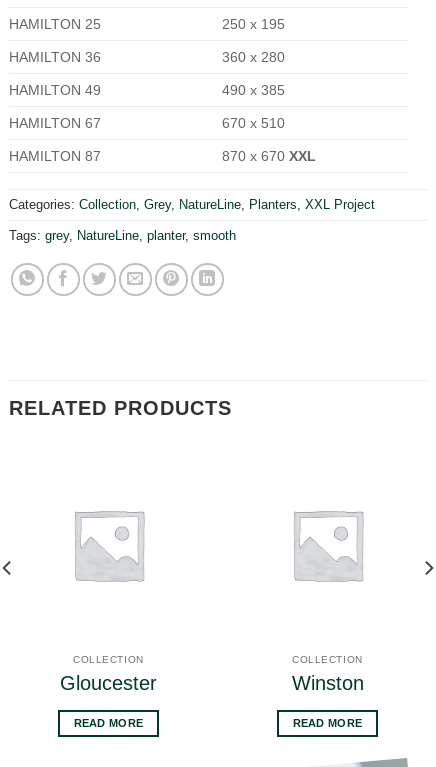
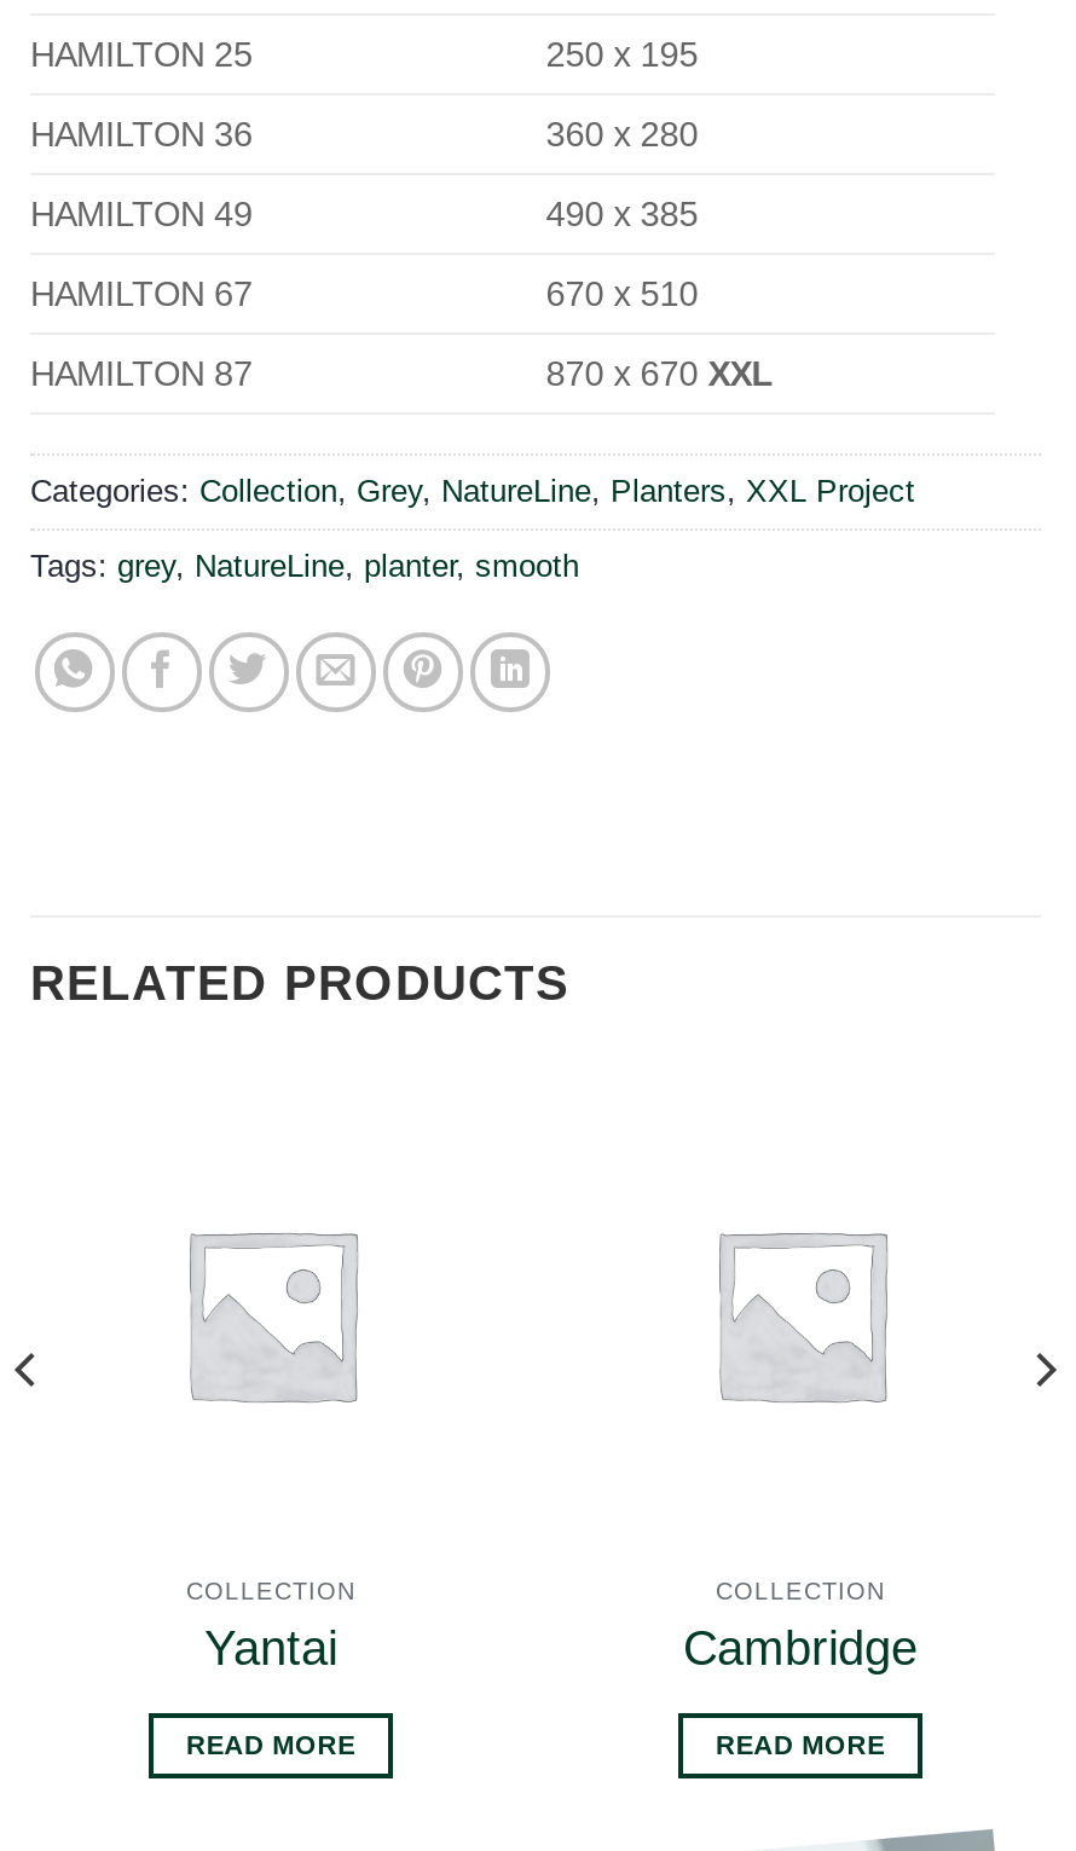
- Gloucester
+ Yantai

- Winston
+ Cambridge
